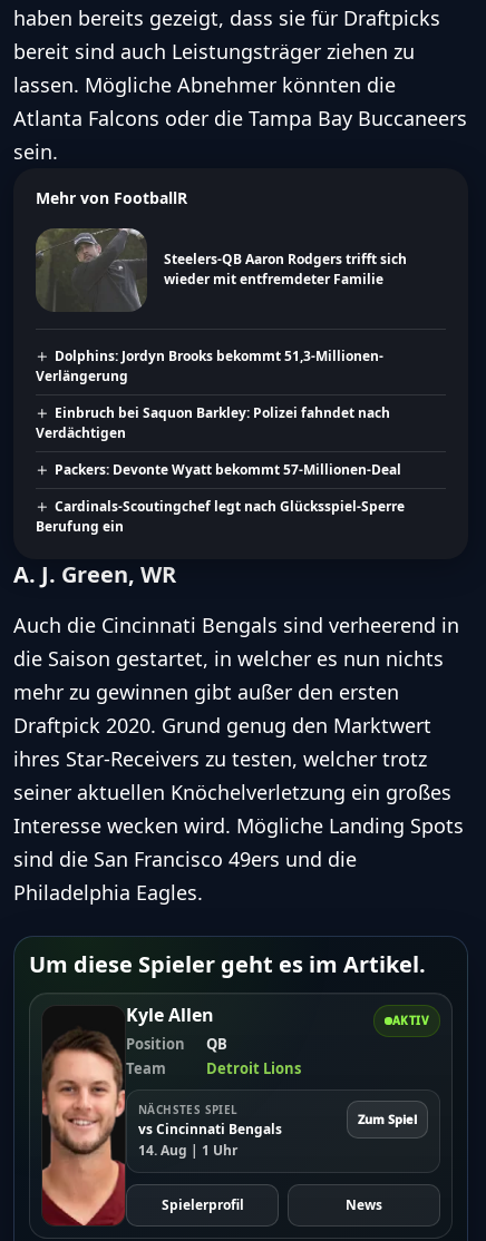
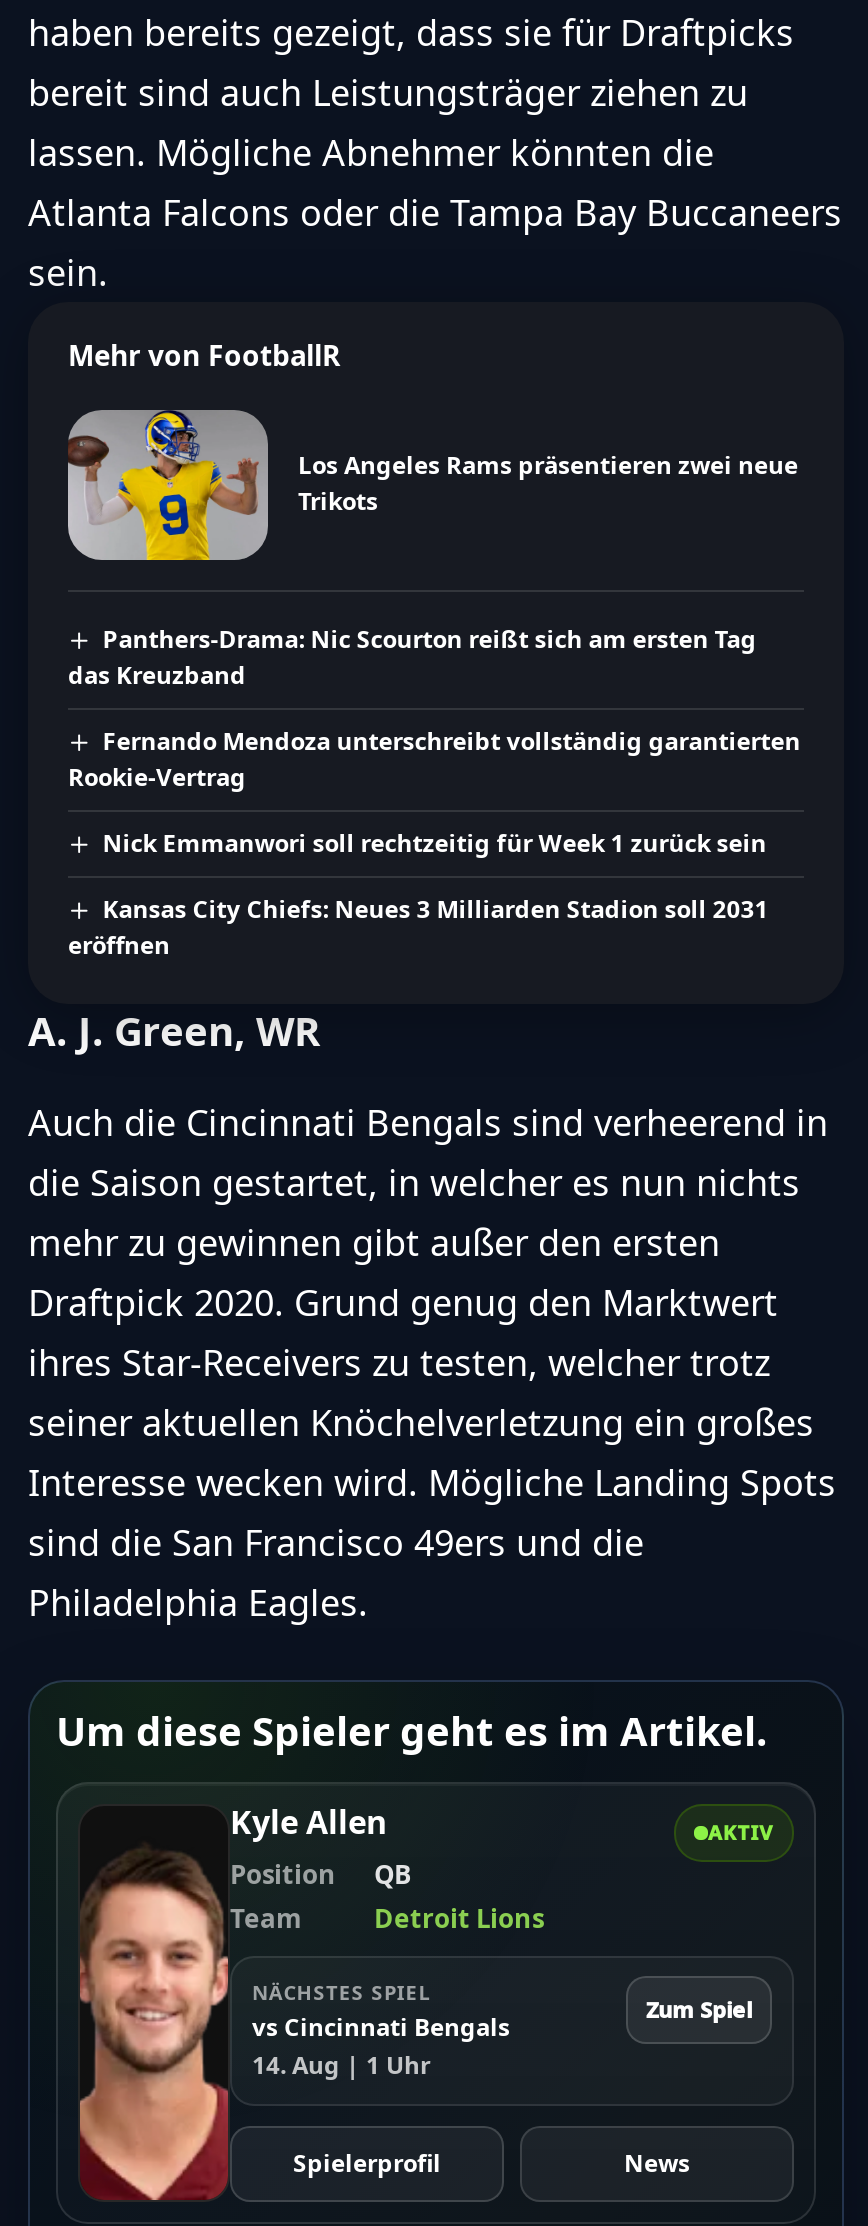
- [image]
- Steelers-QB Aaron Rodgers trifft sich
- wieder mit entfremdeter Familie
+ [image]
+ Los Angeles Rams präsentieren zwei neue
+ Trikots

- Dolphins: Jordyn Brooks bekommt 51,3-Millionen-
- Verlängerung
+ Panthers-Drama: Nic Scourton reißt sich am ersten Tag
+ das Kreuzband

- Einbruch bei Saquon Barkley: Polizei fahndet nach
- Verdächtigen
+ Fernando Mendoza unterschreibt vollständig garantierten
+ Rookie-Vertrag

- Packers: Devonte Wyatt bekommt 57-Millionen-Deal
+ Nick Emmanwori soll rechtzeitig für Week 1 zurück sein

- Cardinals-Scoutingchef legt nach Glücksspiel-Sperre
- Berufung ein
+ Kansas City Chiefs: Neues 3 Milliarden Stadion soll 2031
+ eröffnen
